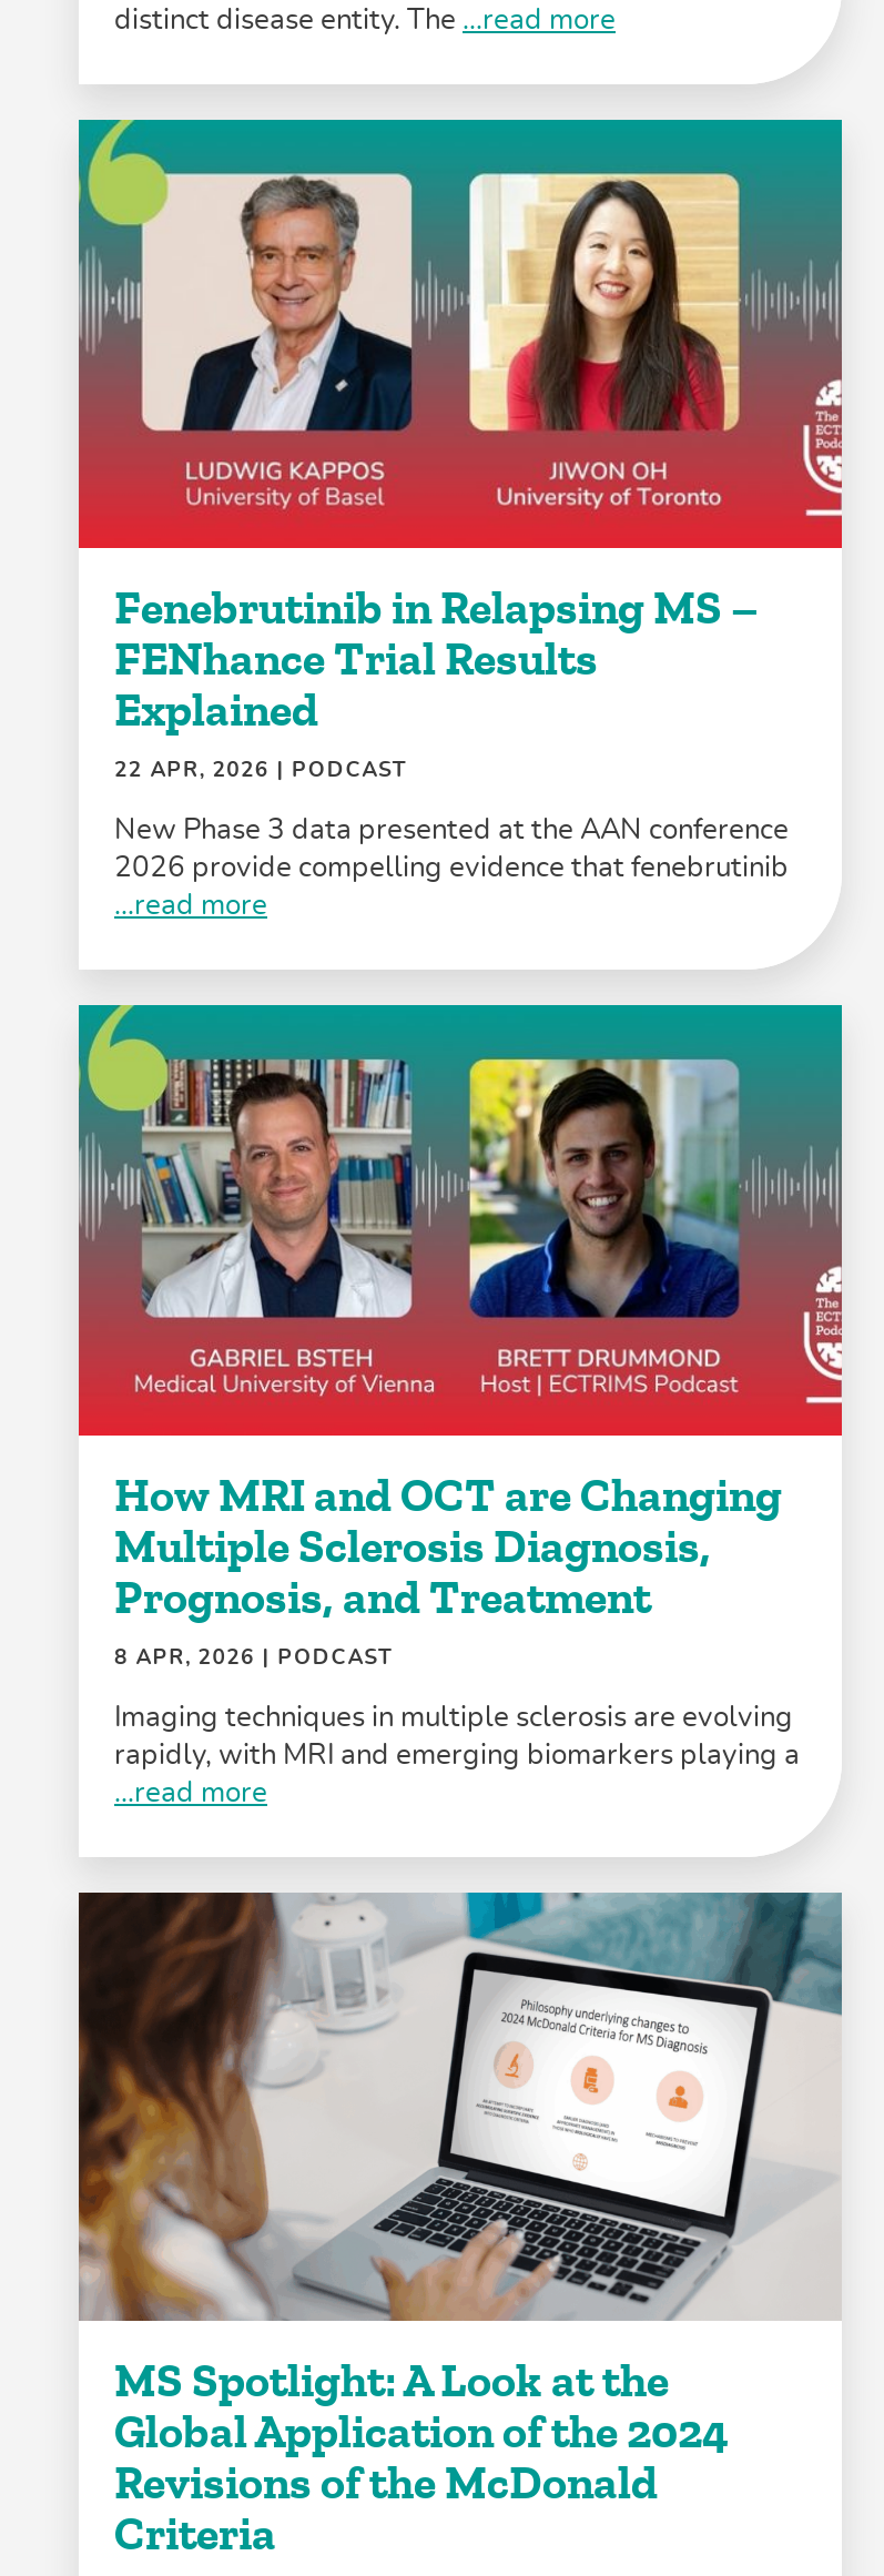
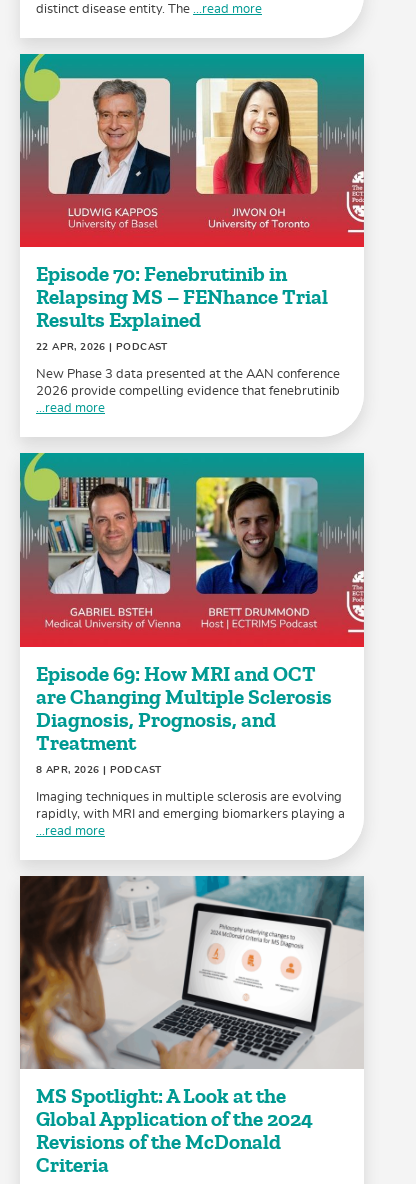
- Fenebrutinib in Relapsing MS –
- FENhance Trial Results
- Explained
+ Episode 70: Fenebrutinib in
+ Relapsing MS – FENhance Trial
+ Results Explained

- How MRI and OCT are Changing
- Multiple Sclerosis Diagnosis,
- Prognosis, and Treatment
+ Episode 69: How MRI and OCT
+ are Changing Multiple Sclerosis
+ Diagnosis, Prognosis, and
+ Treatment
